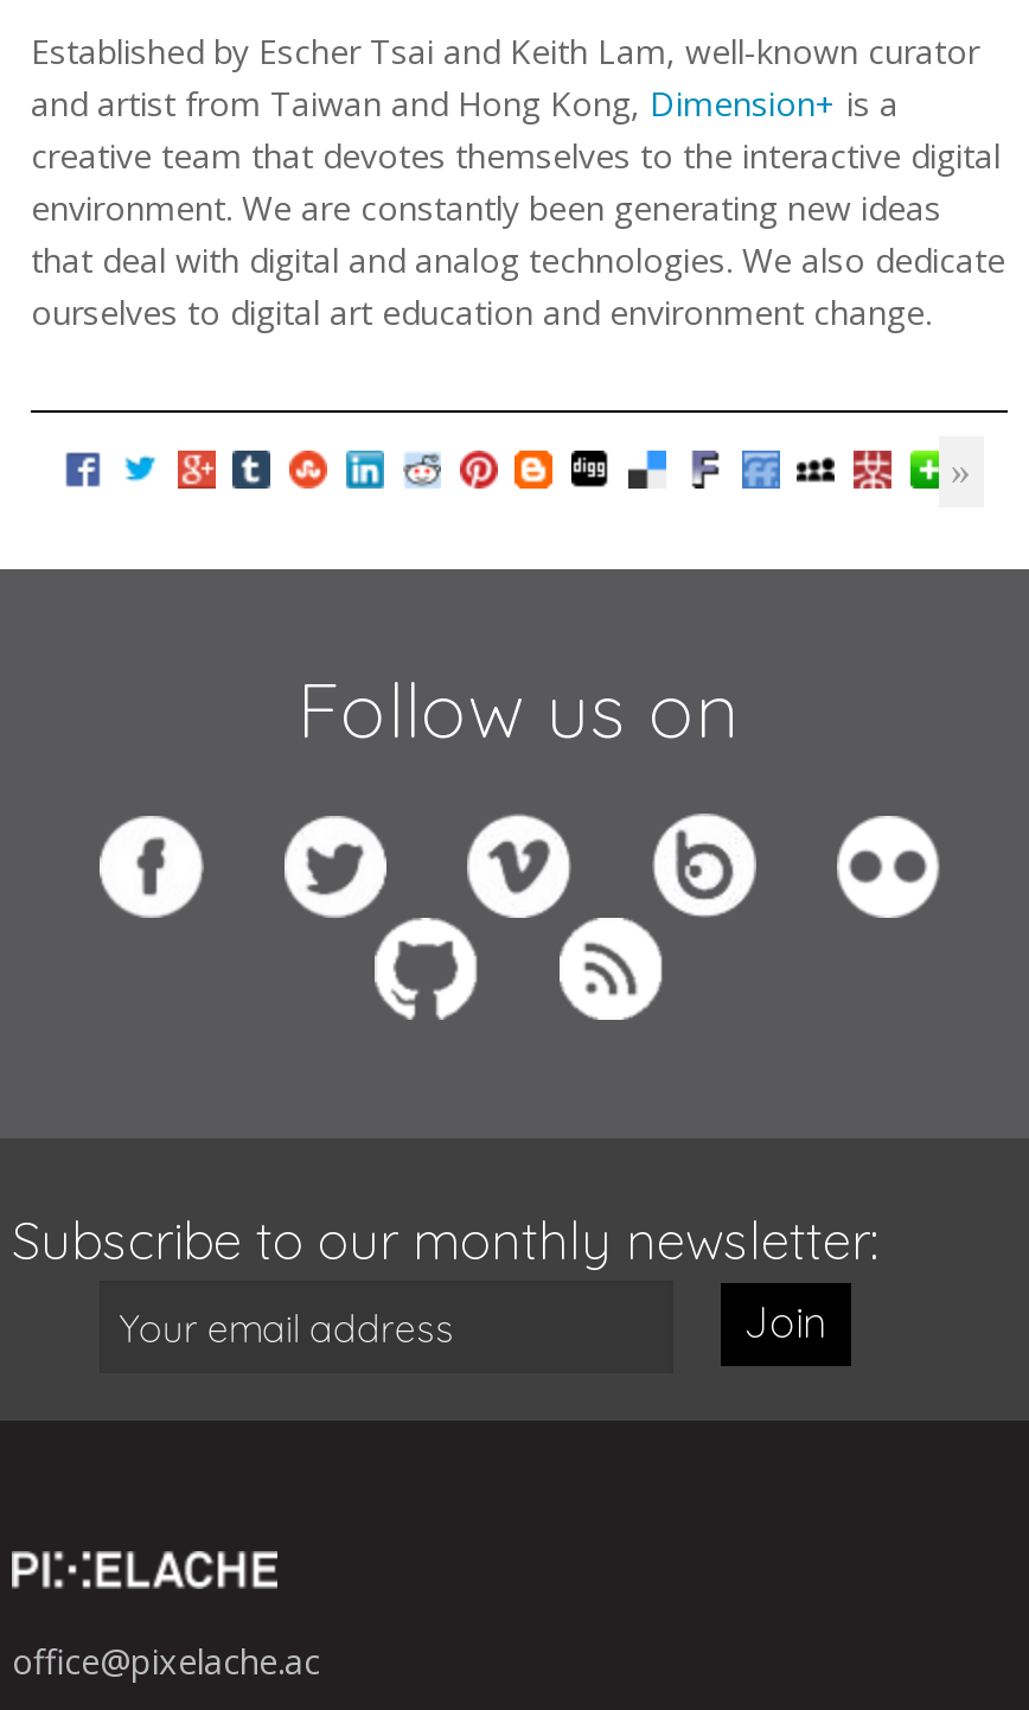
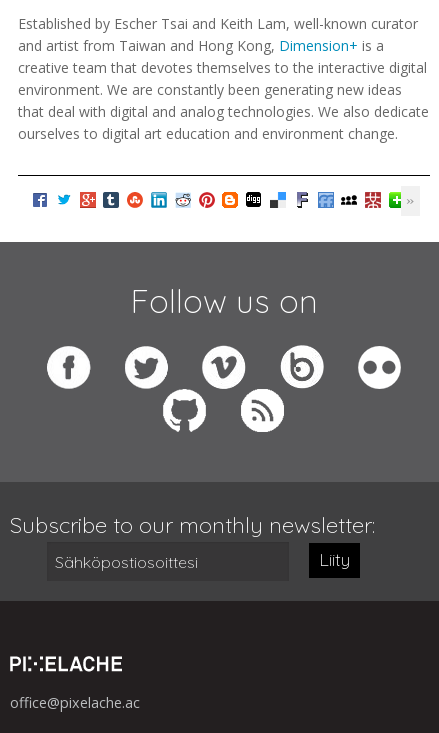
- Join
+ Liity
